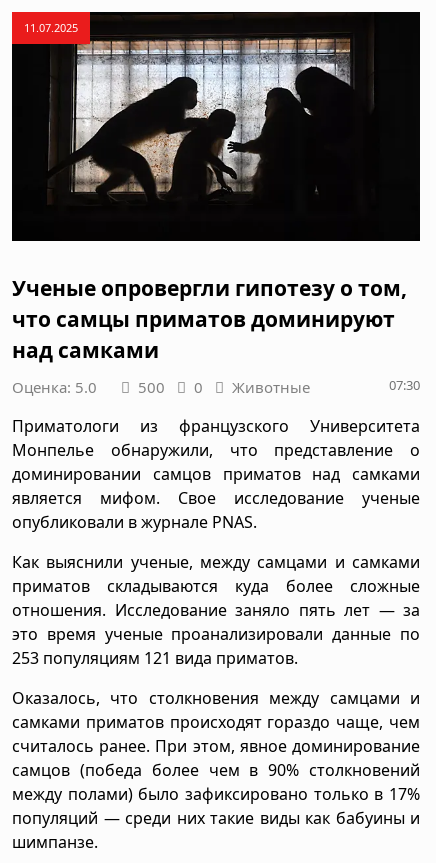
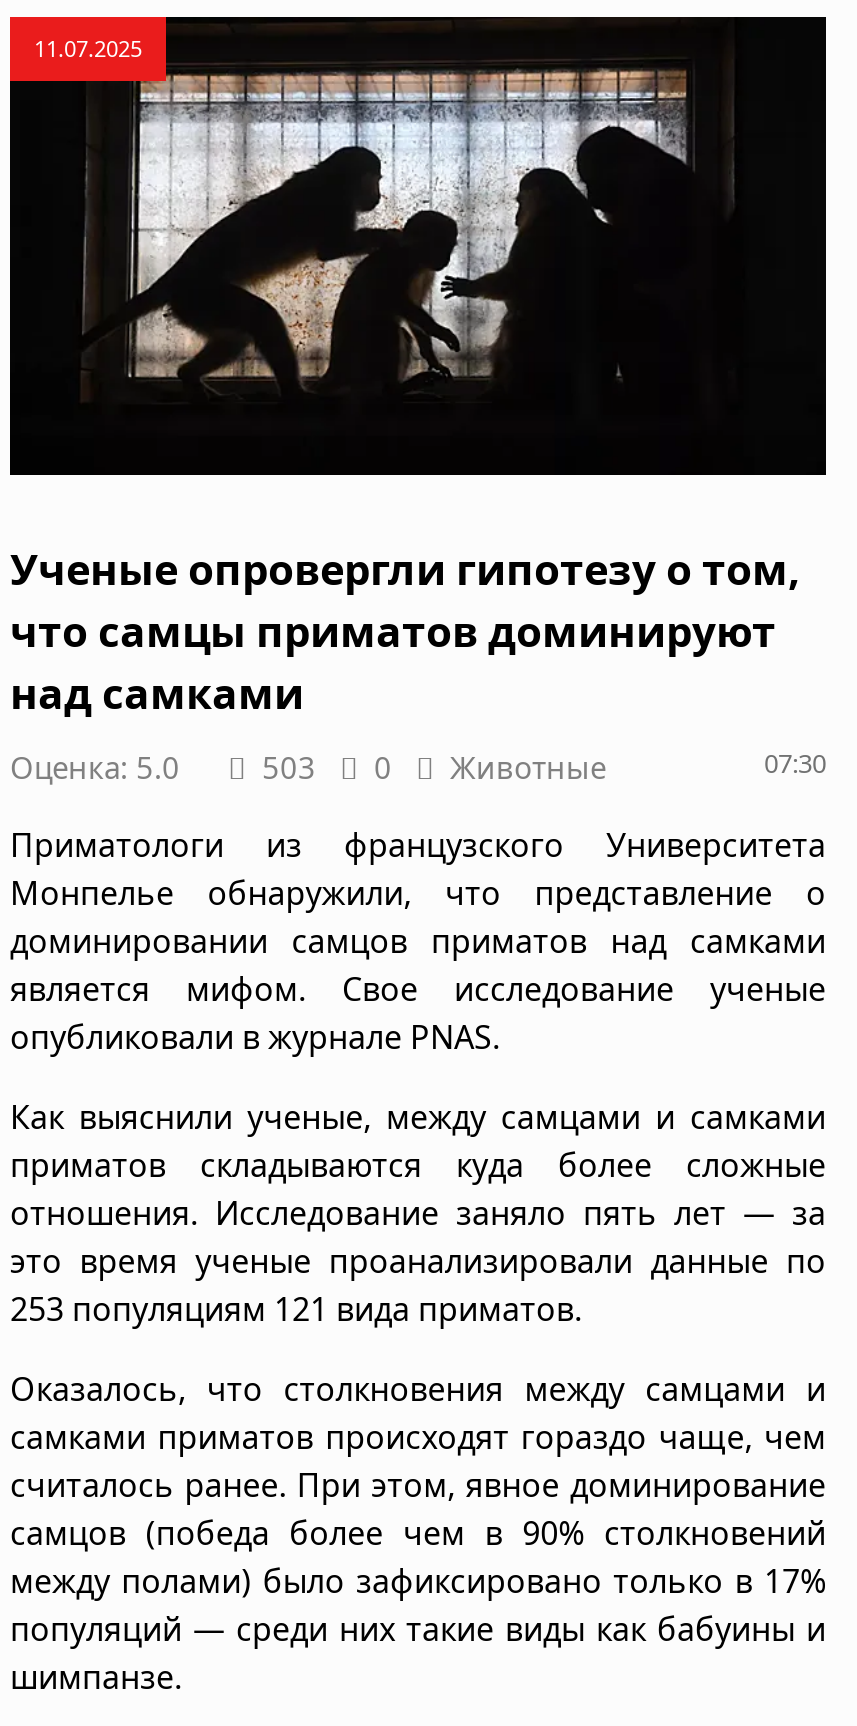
- Оценка: 5.0 500 0 Животные
+ Оценка: 5.0 503 0 Животные
